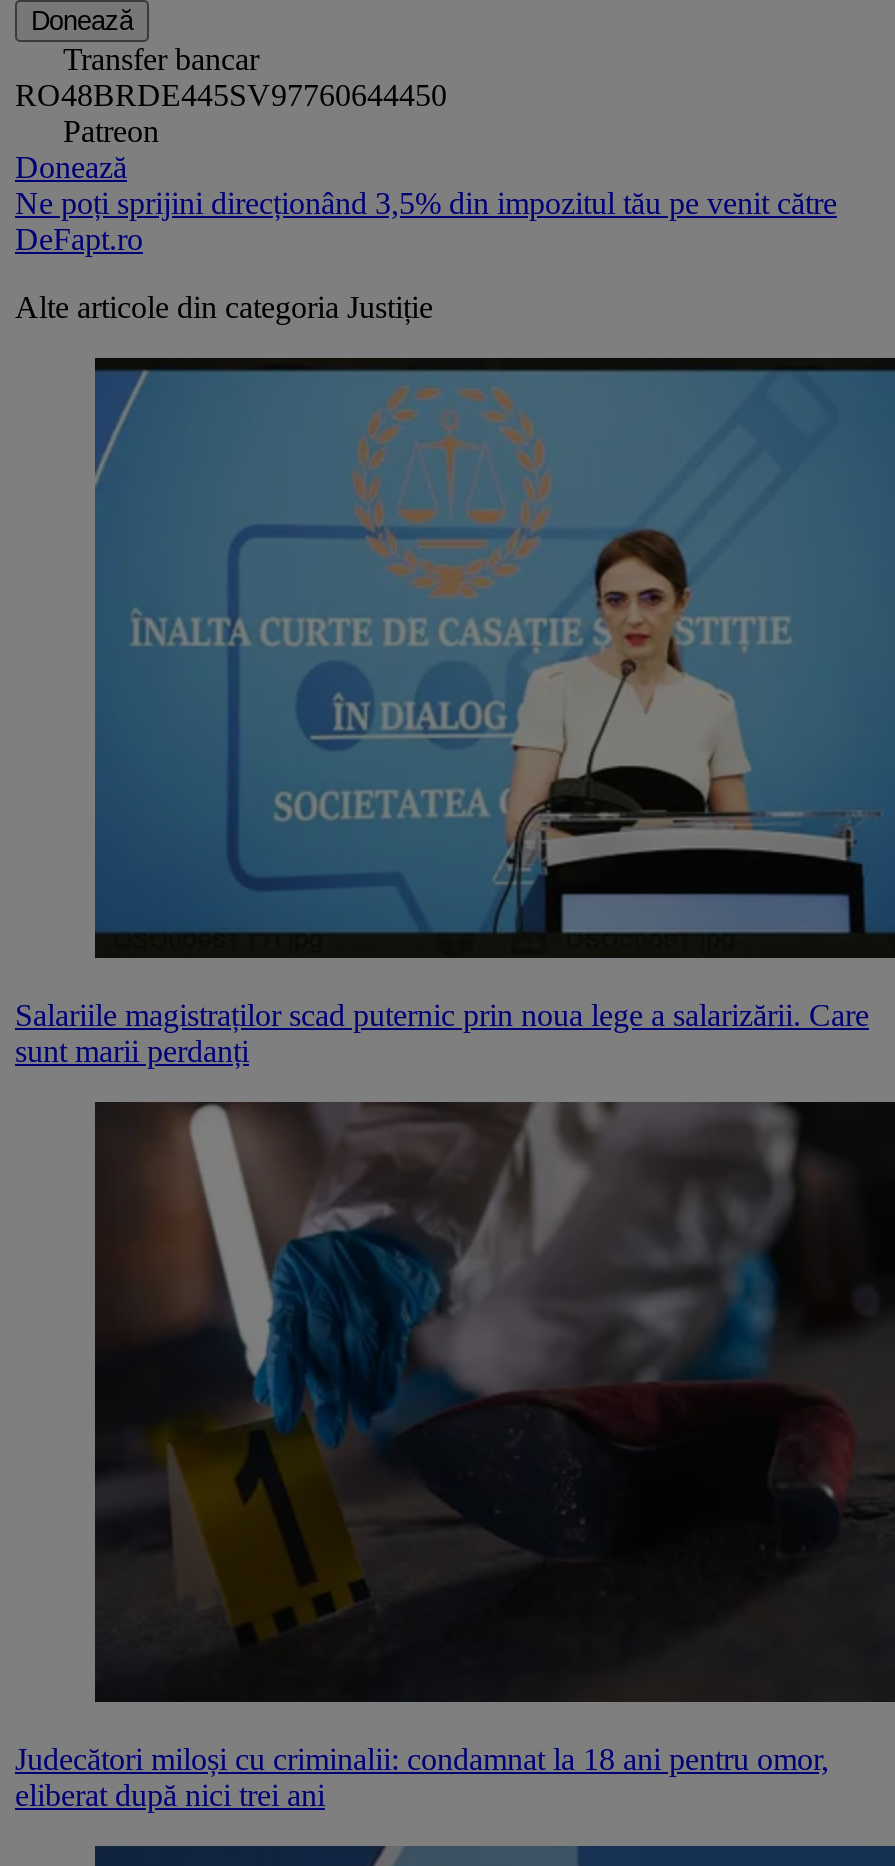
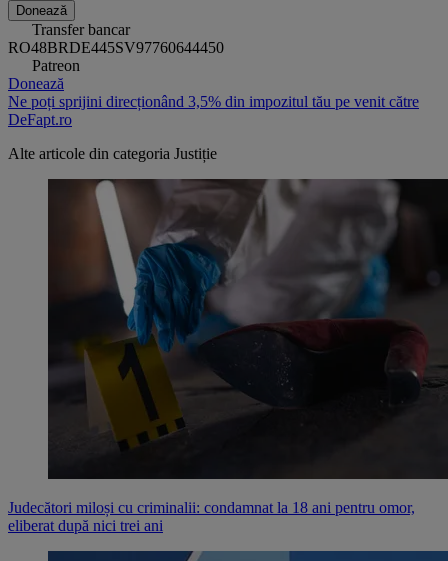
- [image]
- Salariile magistraților scad puternic prin noua lege a salarizării. Care
- sunt marii perdanți
